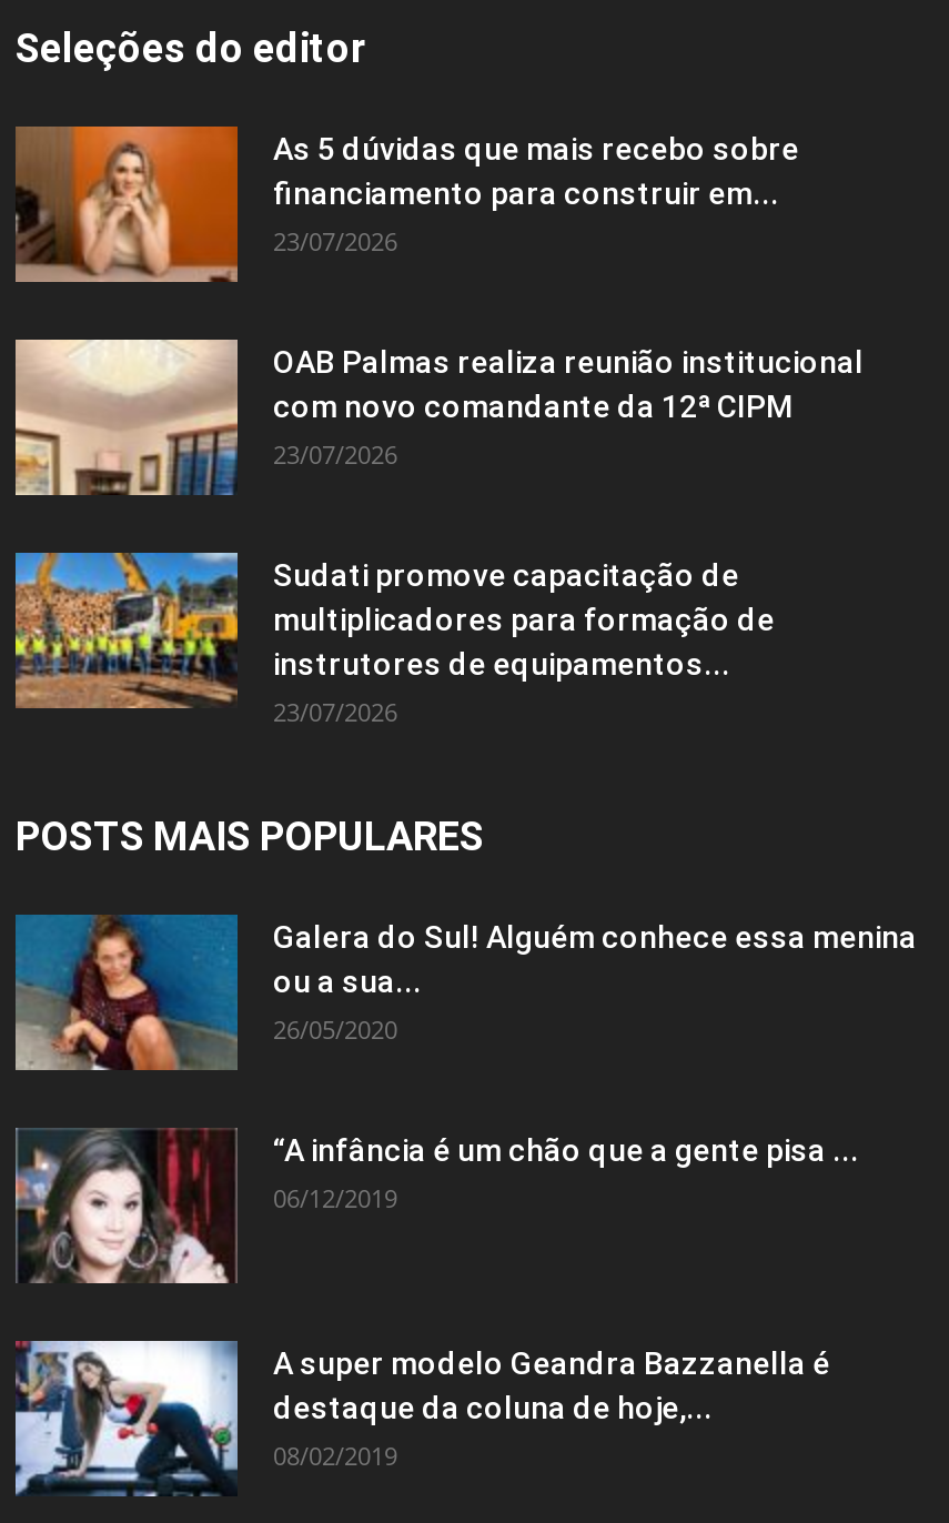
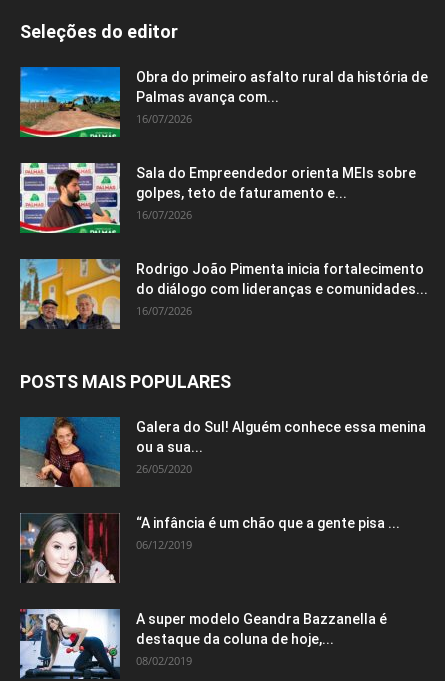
- [image]
- As 5 dúvidas que mais recebo sobre
- financiamento para construir em...
- 23/07/2026
+ [image]
+ Obra do primeiro asfalto rural da história de
+ Palmas avança com...
+ 16/07/2026

- [image]
- OAB Palmas realiza reunião institucional
- com novo comandante da 12ª CIPM
- 23/07/2026
+ [image]
+ Sala do Empreendedor orienta MEIs sobre
+ golpes, teto de faturamento e...
+ 16/07/2026

- [image]
- Sudati promove capacitação de
- multiplicadores para formação de
- instrutores de equipamentos...
- 23/07/2026
+ [image]
+ Rodrigo João Pimenta inicia fortalecimento
+ do diálogo com lideranças e comunidades...
+ 16/07/2026
